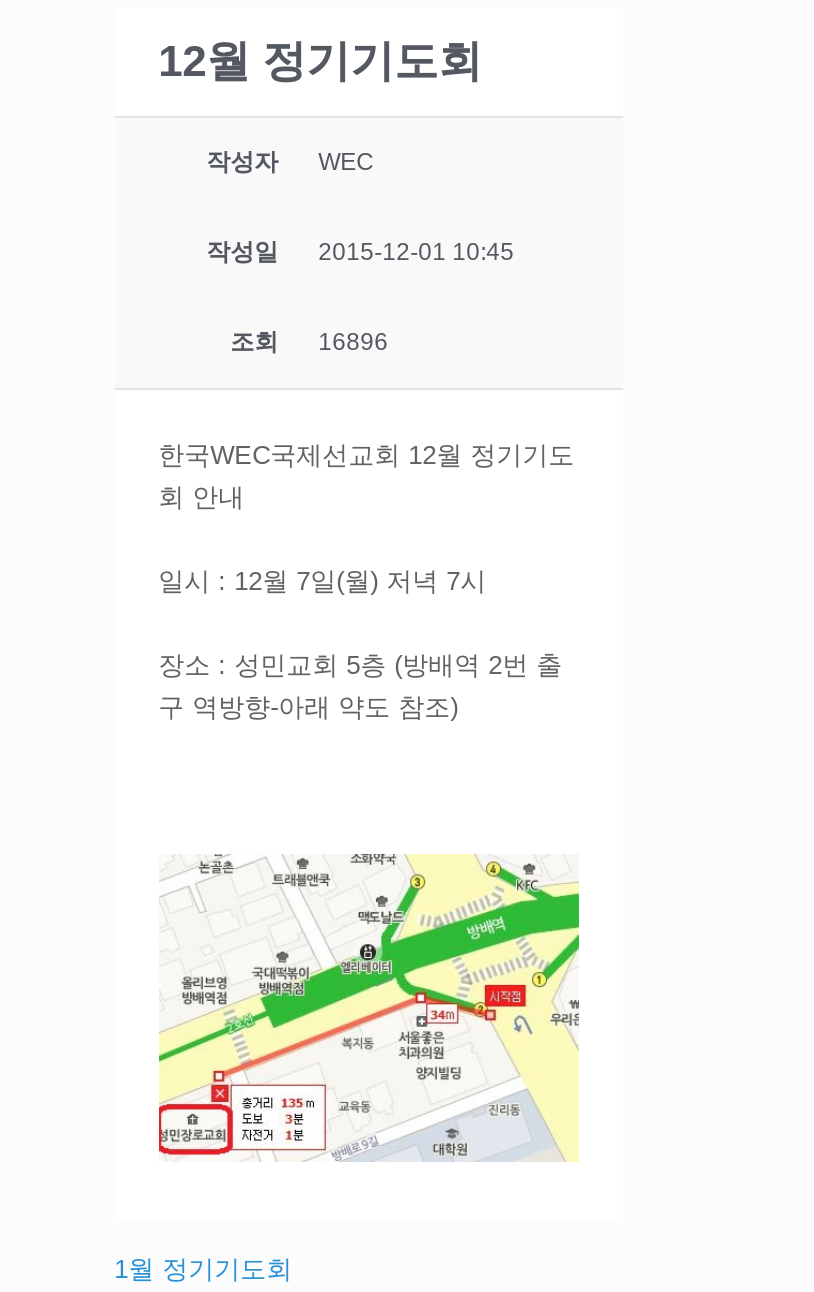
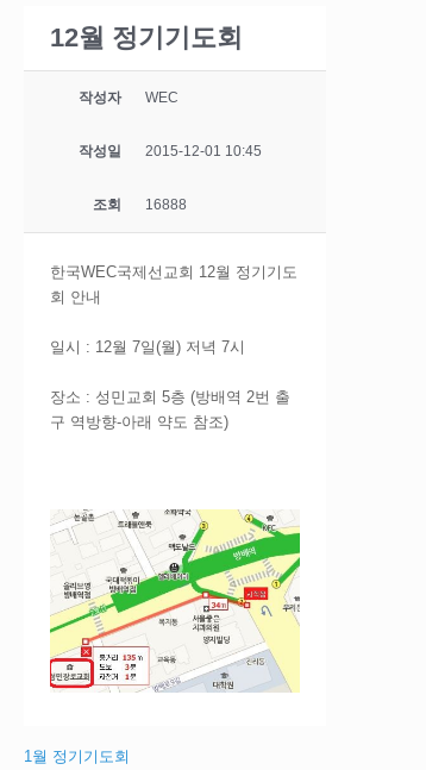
- 조회 16896
+ 조회 16888
